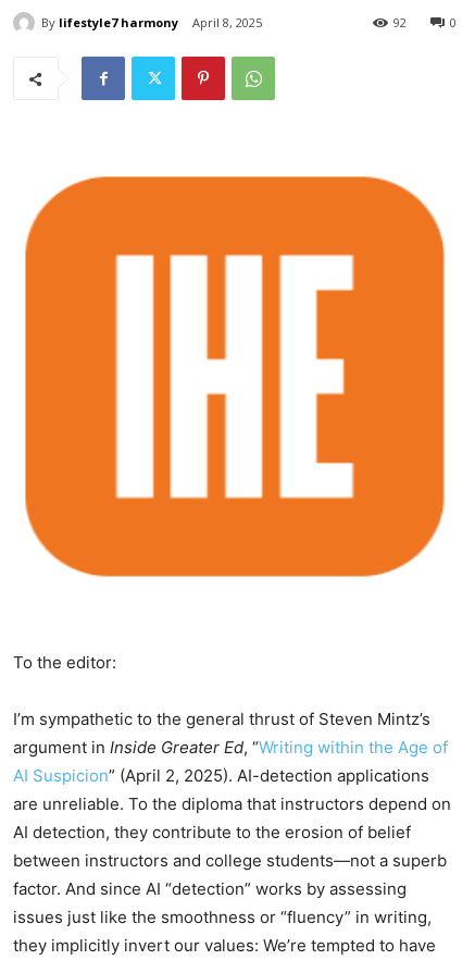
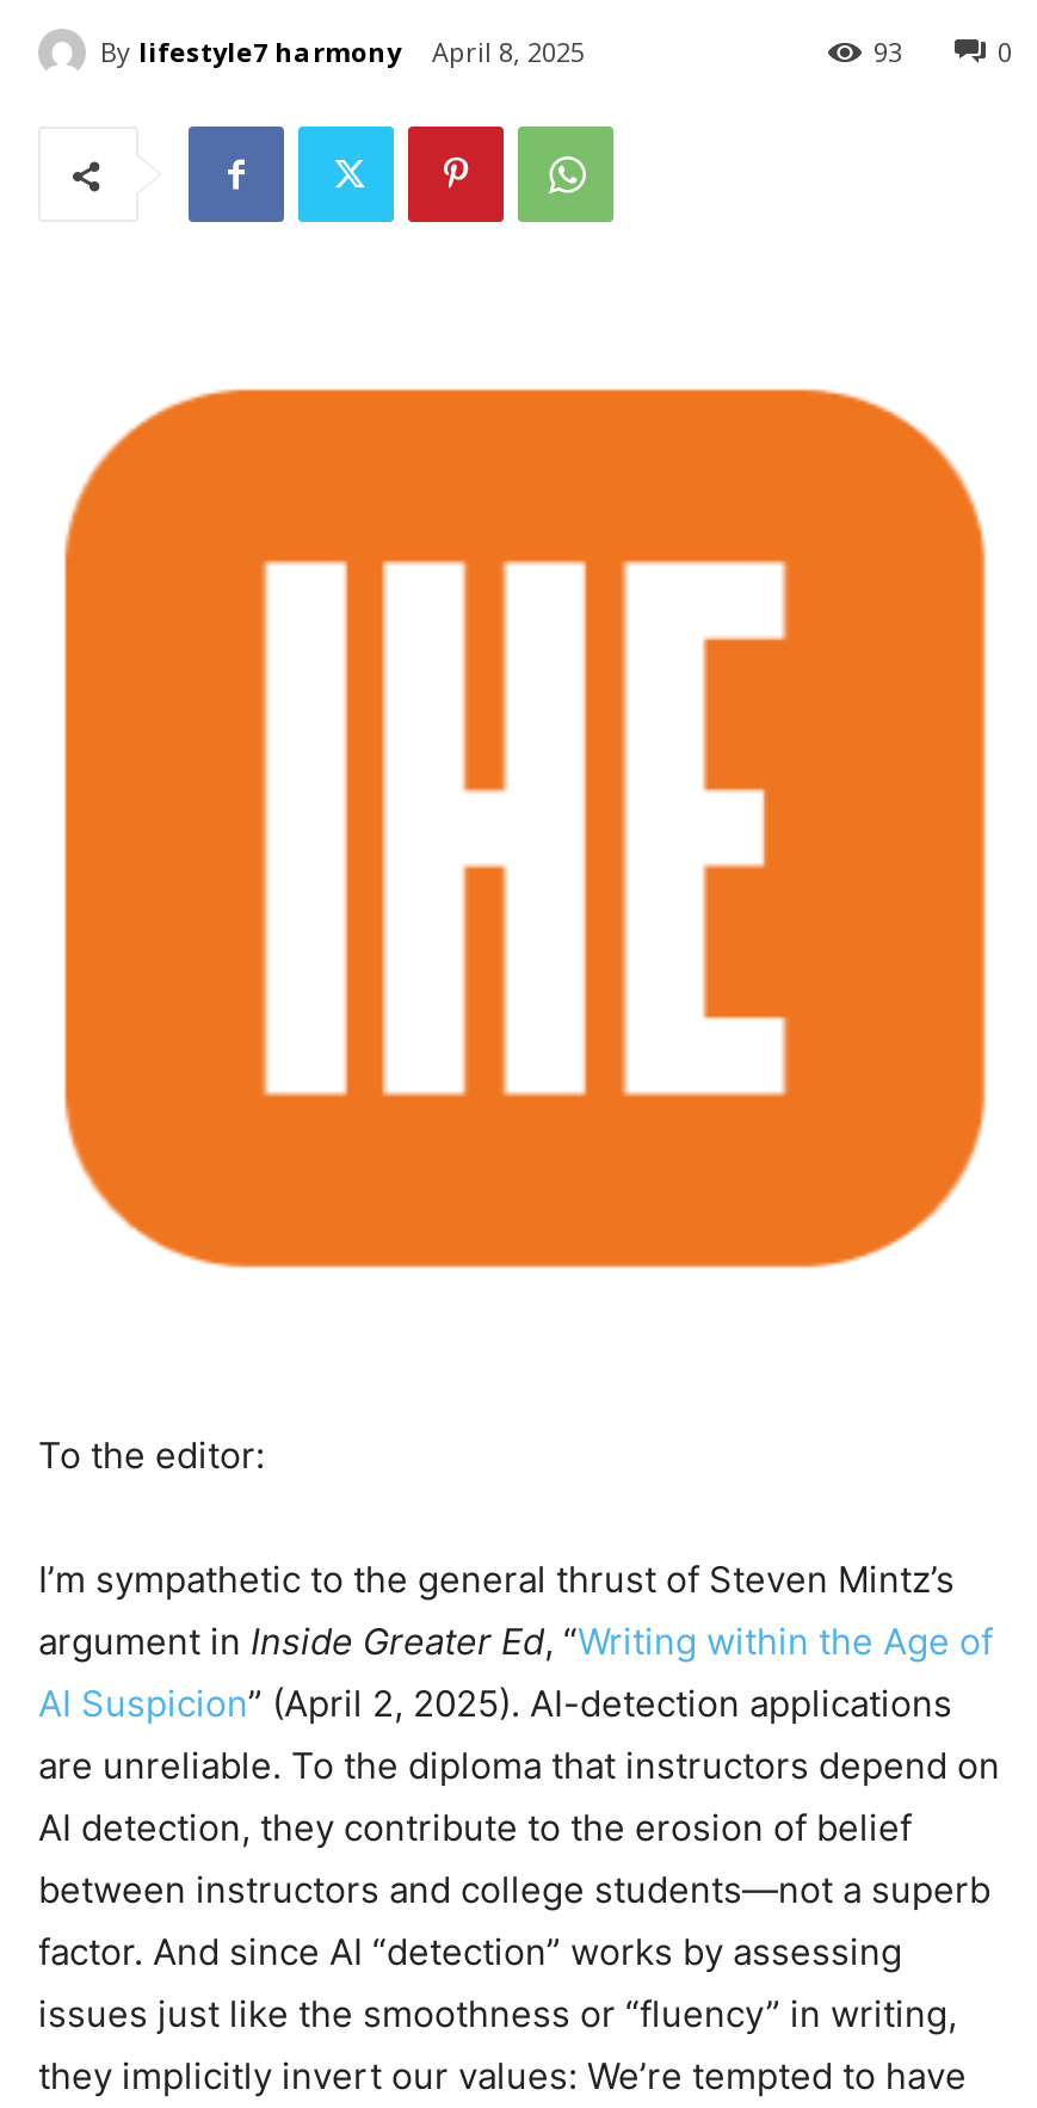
- 92
+ 93
